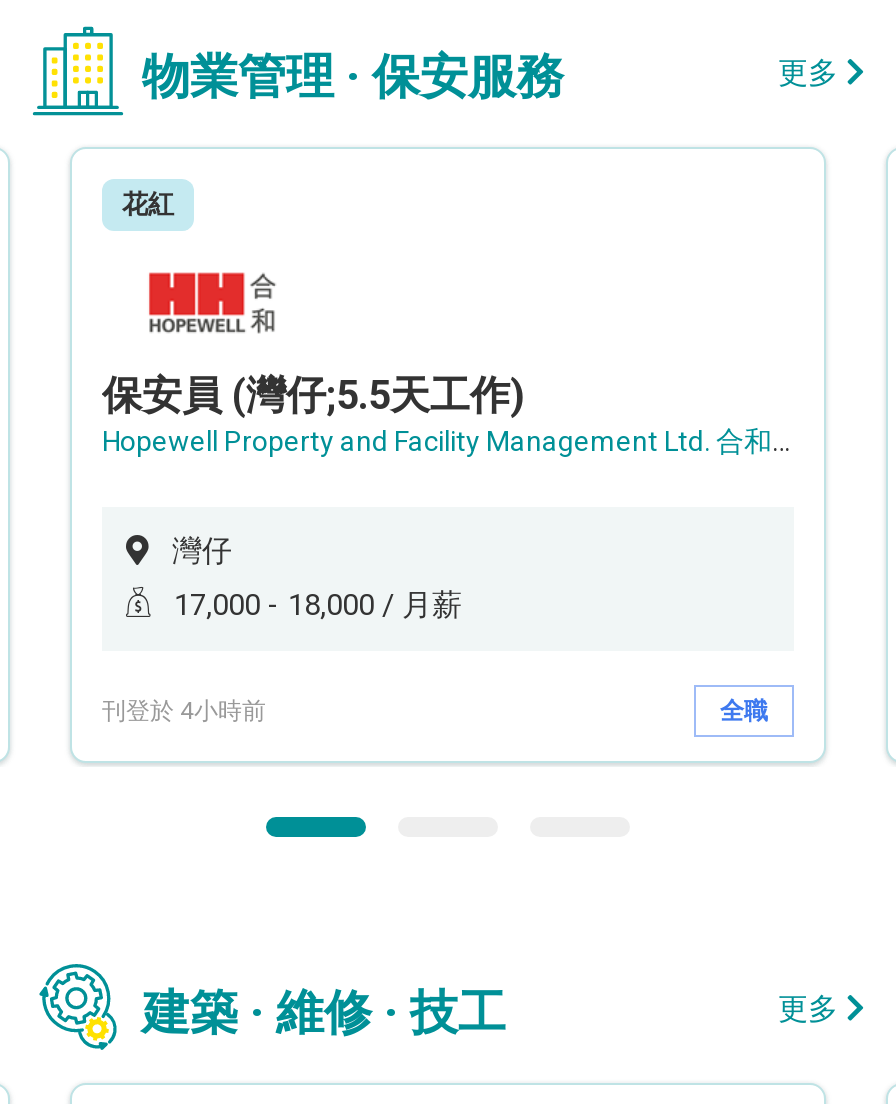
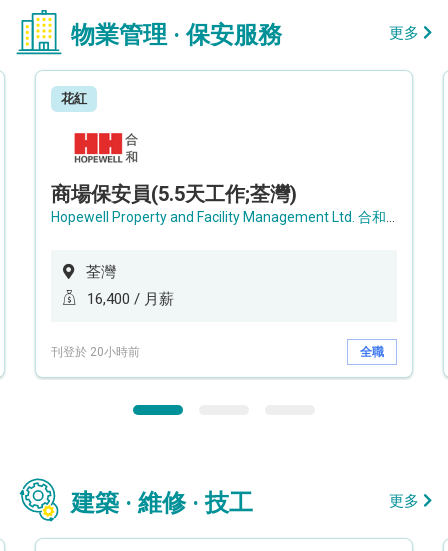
- 保安員 (灣仔;5.5天工作)
+ 商場保安員(5.5天工作;荃灣)

- 灣仔
+ 荃灣

- 17,000 - 18,000 / 月薪
+ 16,400 / 月薪

- 刊登於 4小時前
+ 刊登於 20小時前
